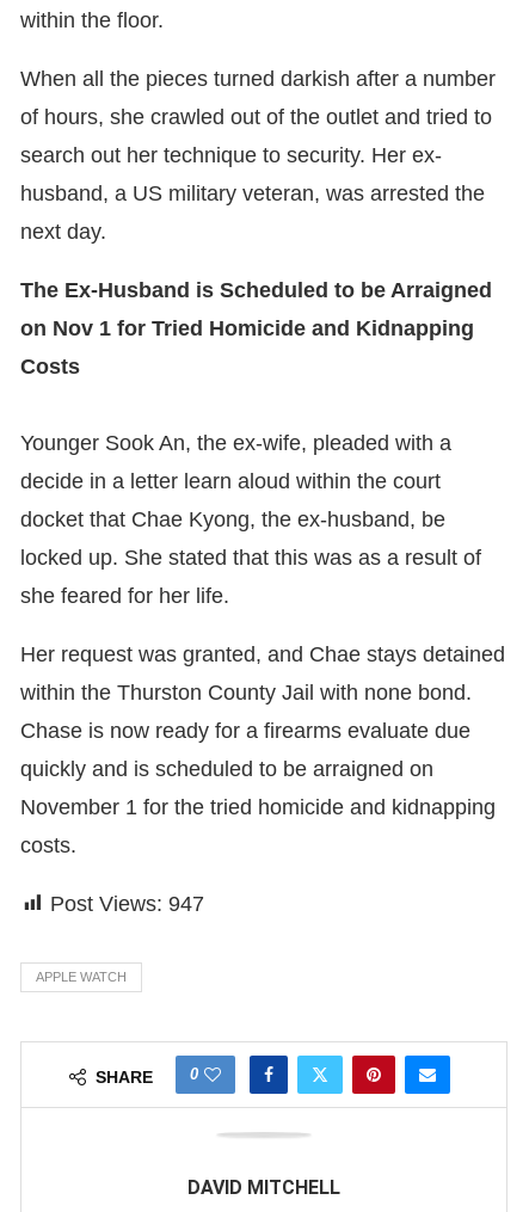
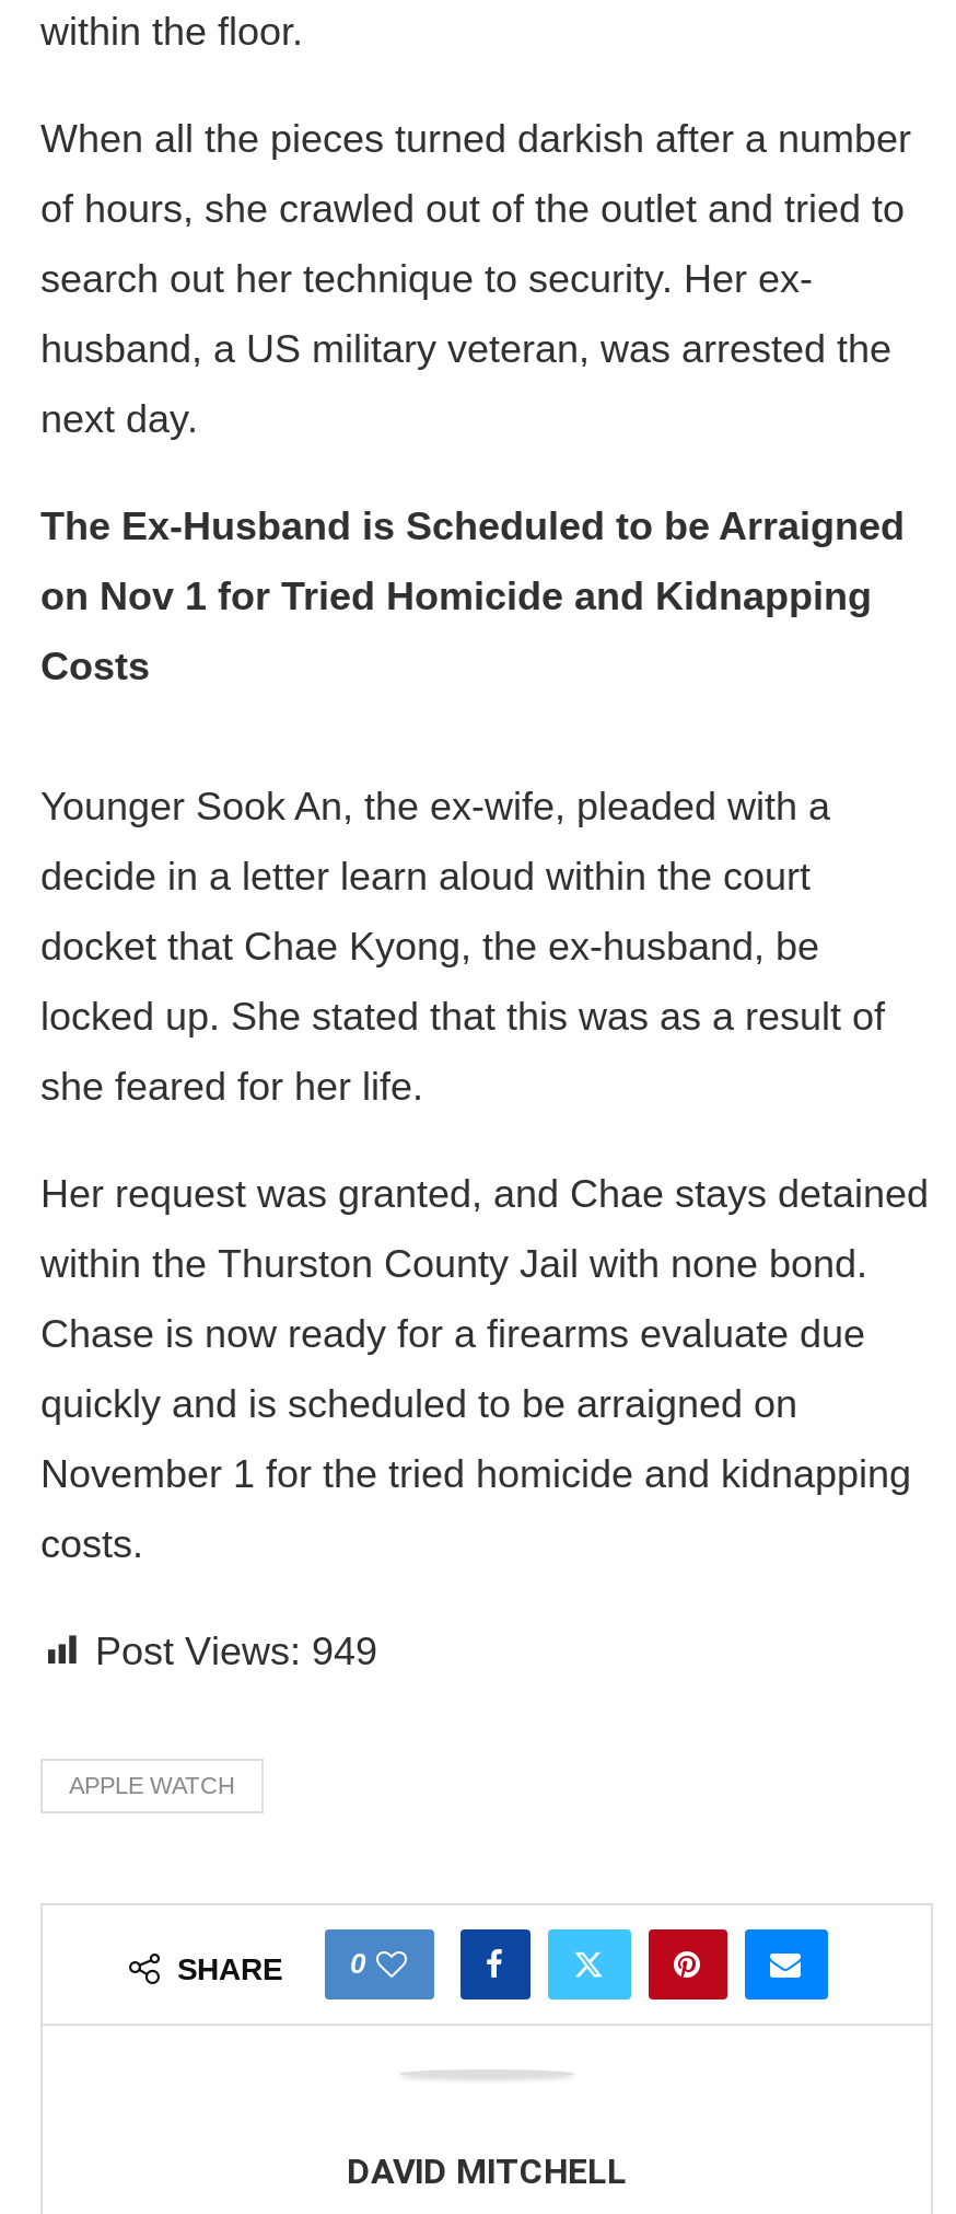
- Post Views: 947
+ Post Views: 949
